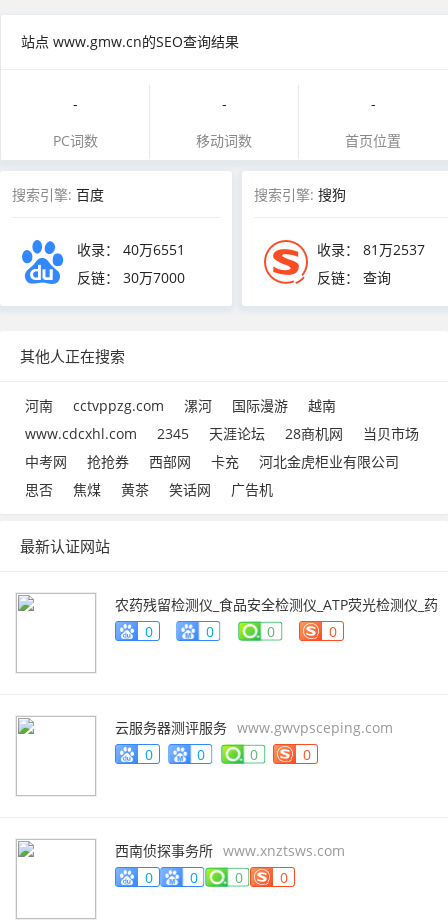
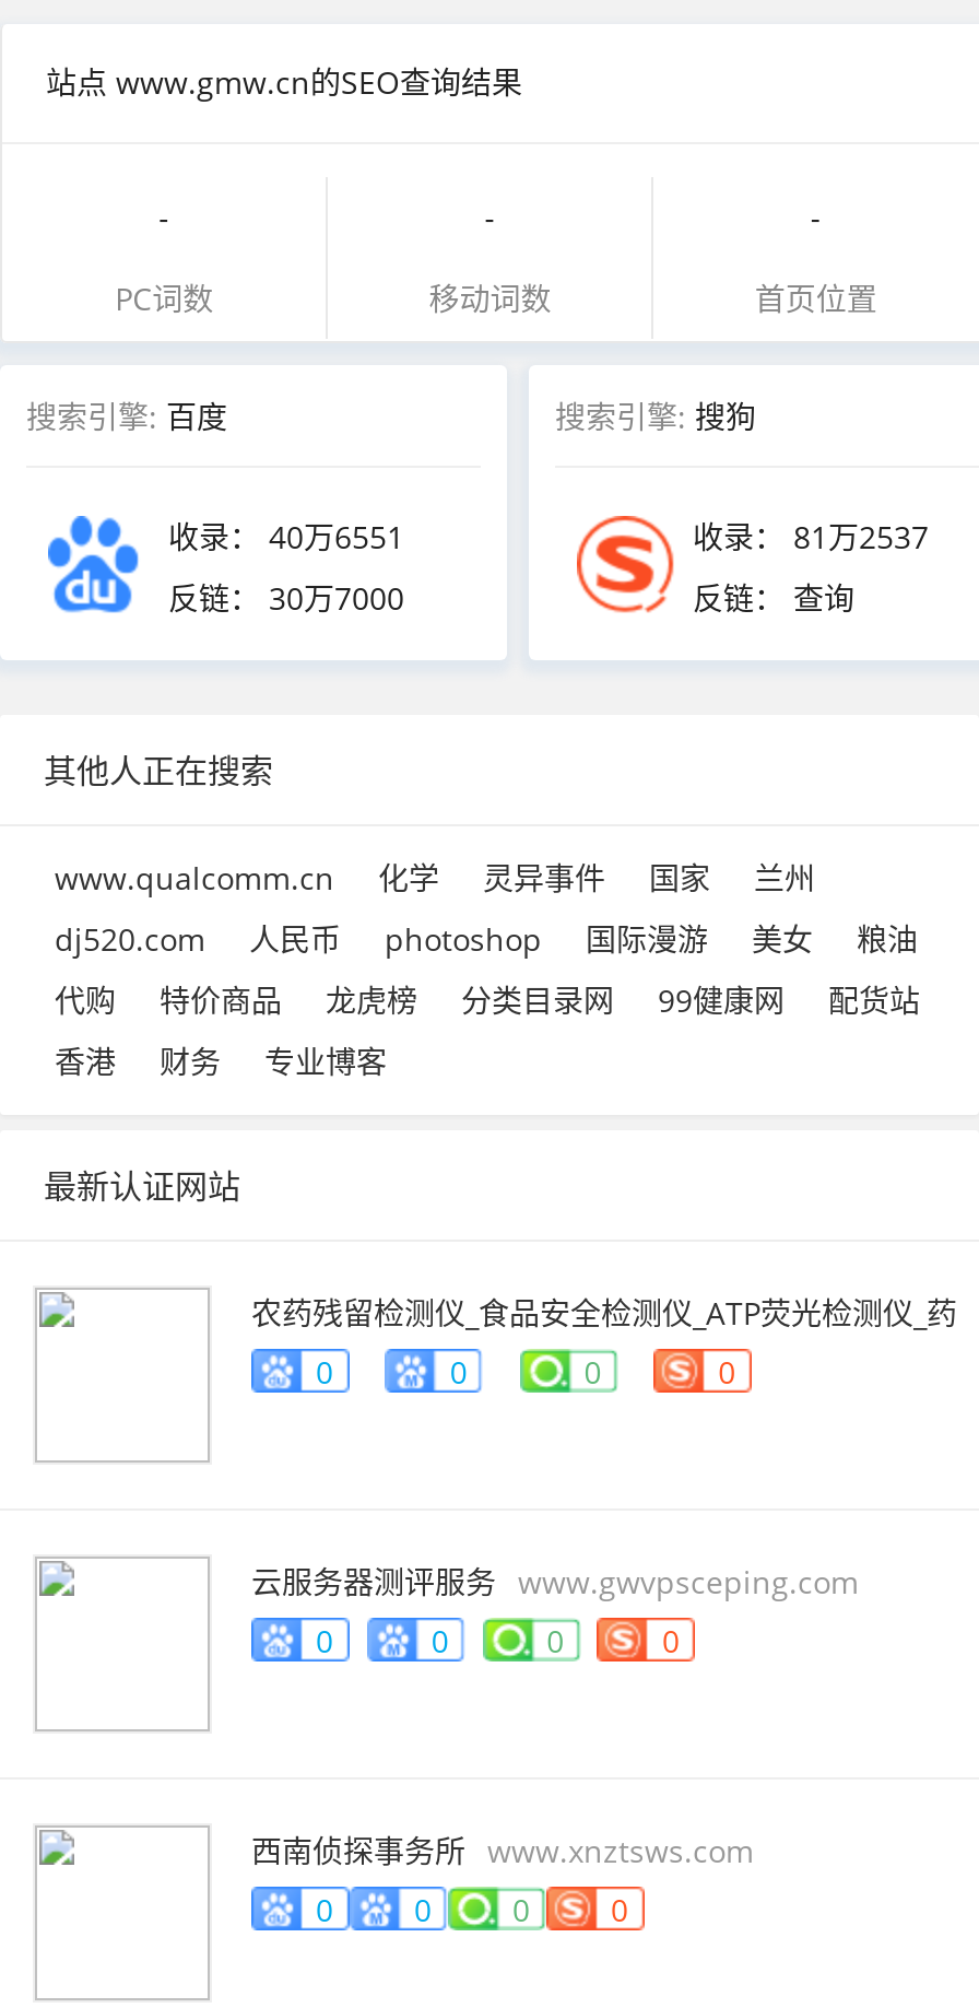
- 河南
- cctvppzg.com
- 漯河
+ www.qualcomm.cn
+ 化学
+ 灵异事件
+ 国家
+ 兰州
+ dj520.com
+ 人民币
+ photoshop

- 越南
- www.cdcxhl.com
- 2345
- 天涯论坛
- 28商机网
- 当贝市场
- 中考网
- 抢抢券
- 西部网
- 卡充
- 河北金虎柜业有限公司
- 思否
- 焦煤
- 黄茶
- 笑话网
- 广告机
+ 美女
+ 粮油
+ 代购
+ 特价商品
+ 龙虎榜
+ 分类目录网
+ 99健康网
+ 配货站
+ 香港
+ 财务
+ 专业博客

moved down: 国际漫游
